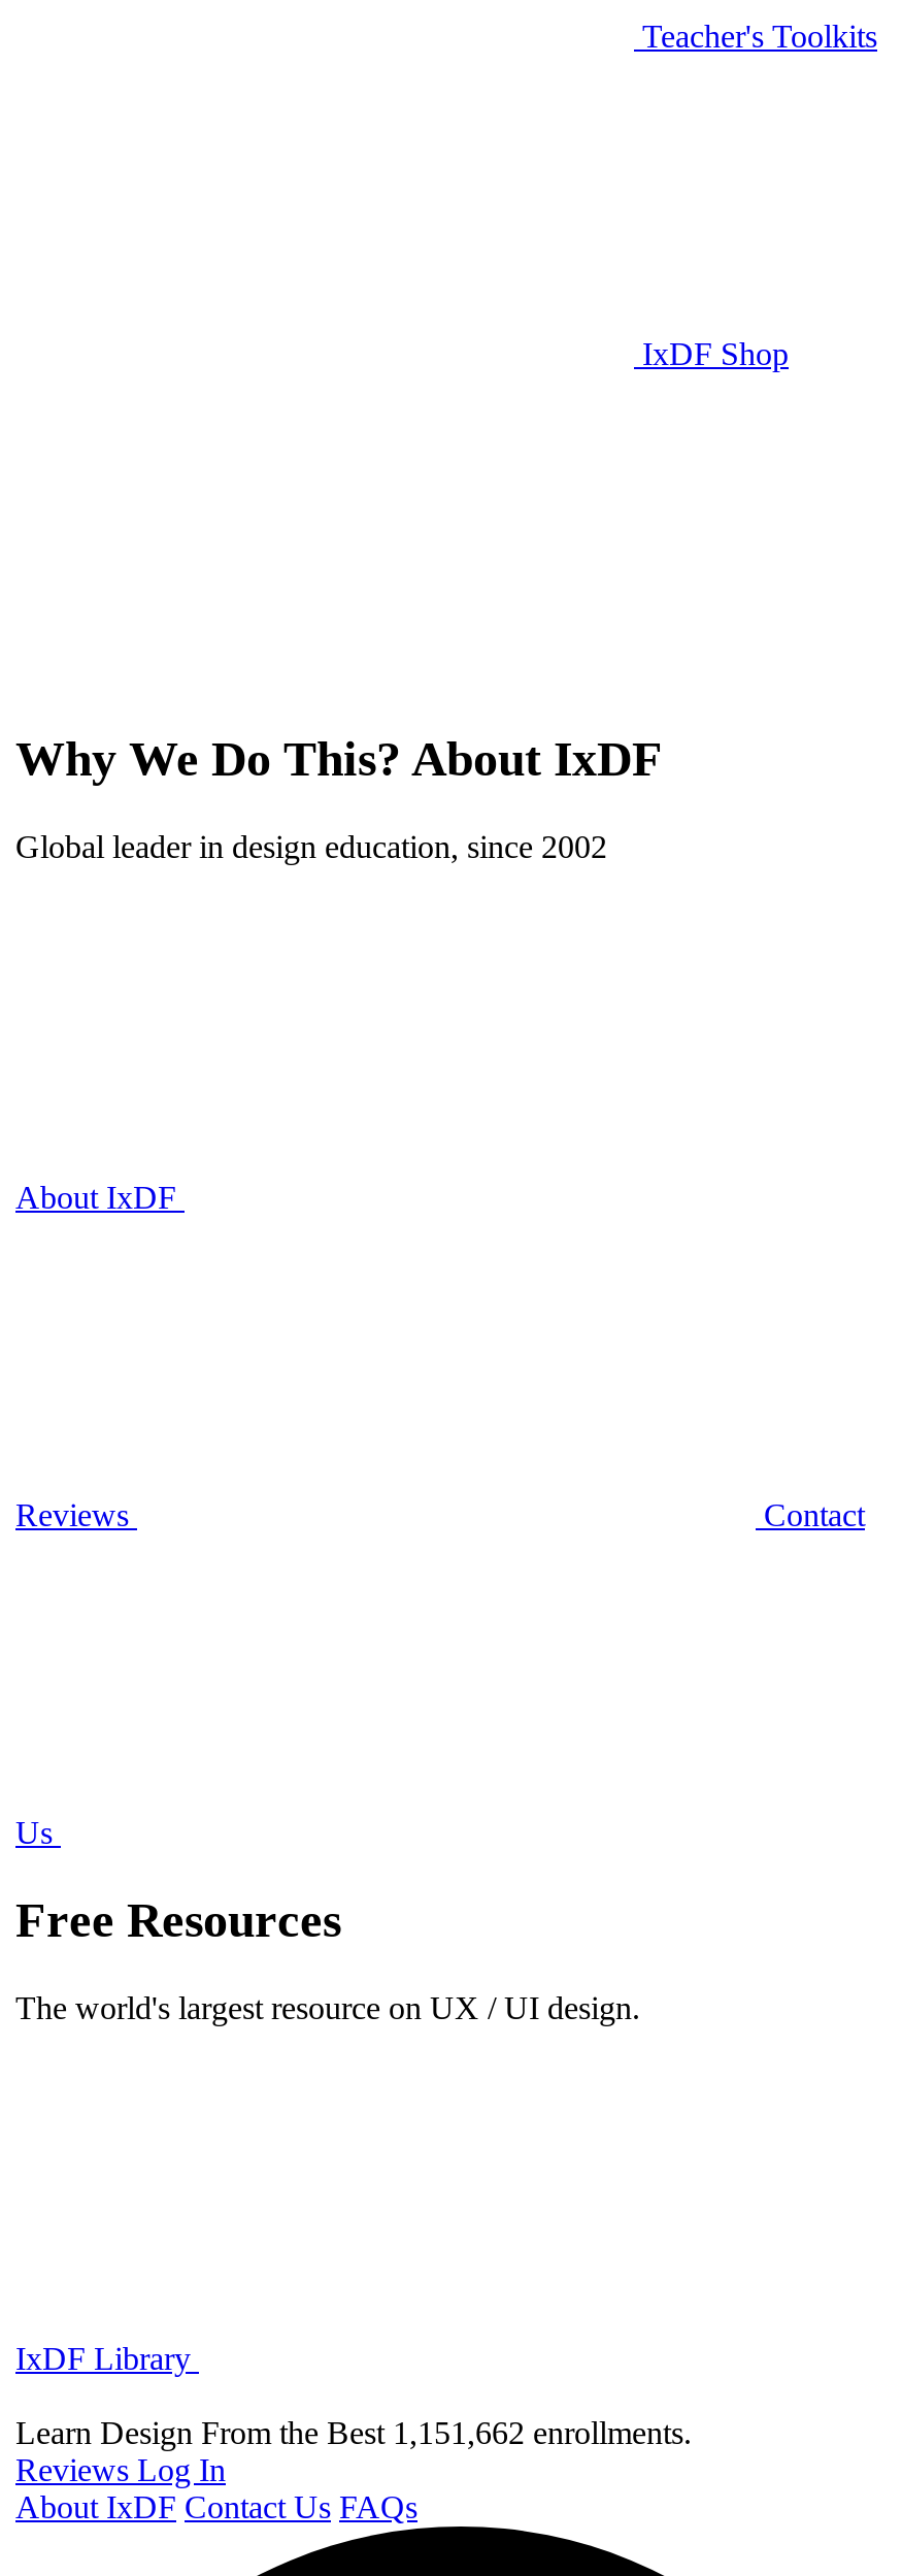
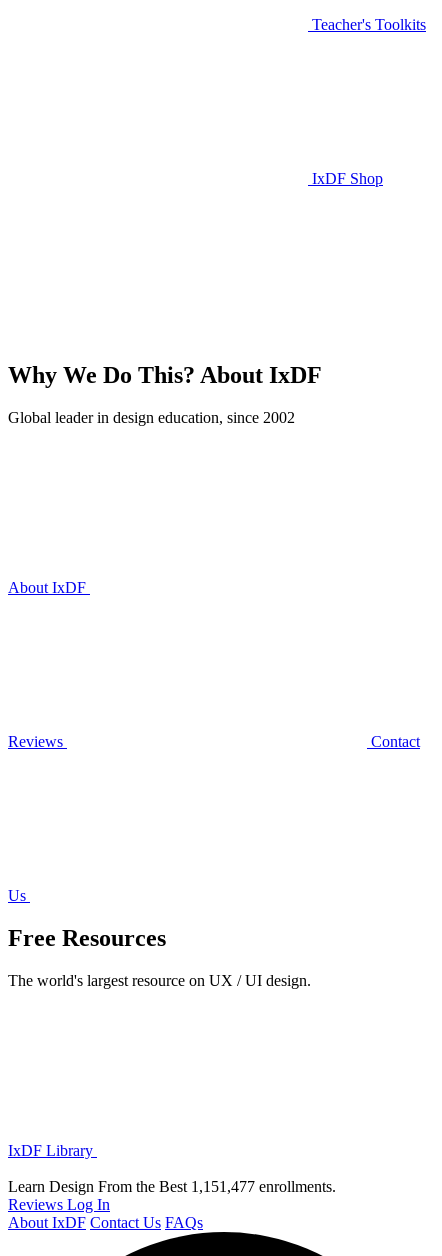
- Learn Design From the Best 1,151,662 enrollments.
+ Learn Design From the Best 1,151,477 enrollments.
